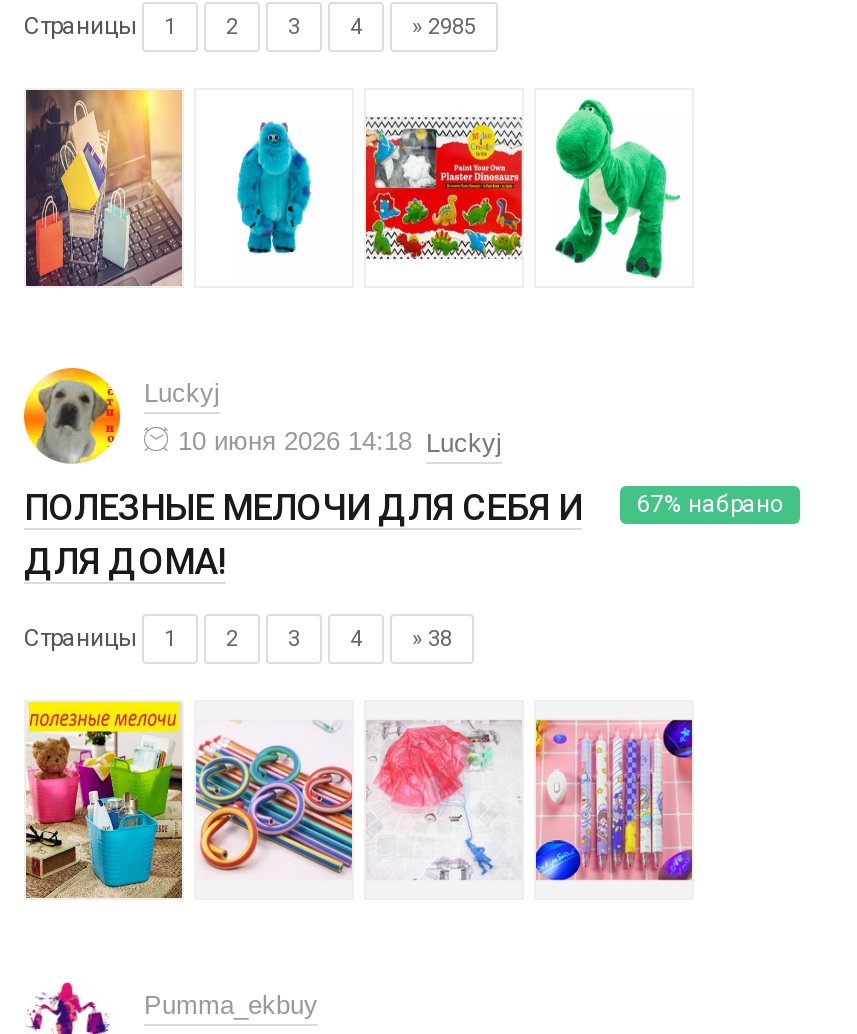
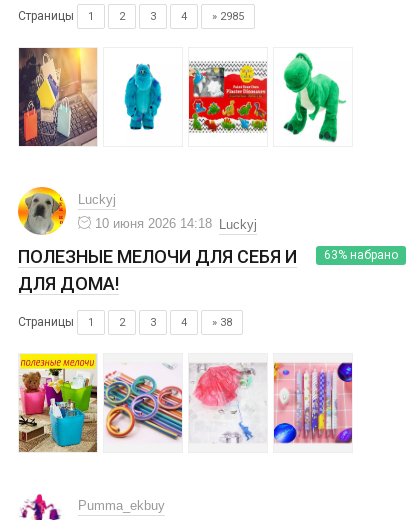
- ПОЛЕЗНЫЕ МЕЛОЧИ ДЛЯ СЕБЯ И 67% набрано
+ ПОЛЕЗНЫЕ МЕЛОЧИ ДЛЯ СЕБЯ И 63% набрано
